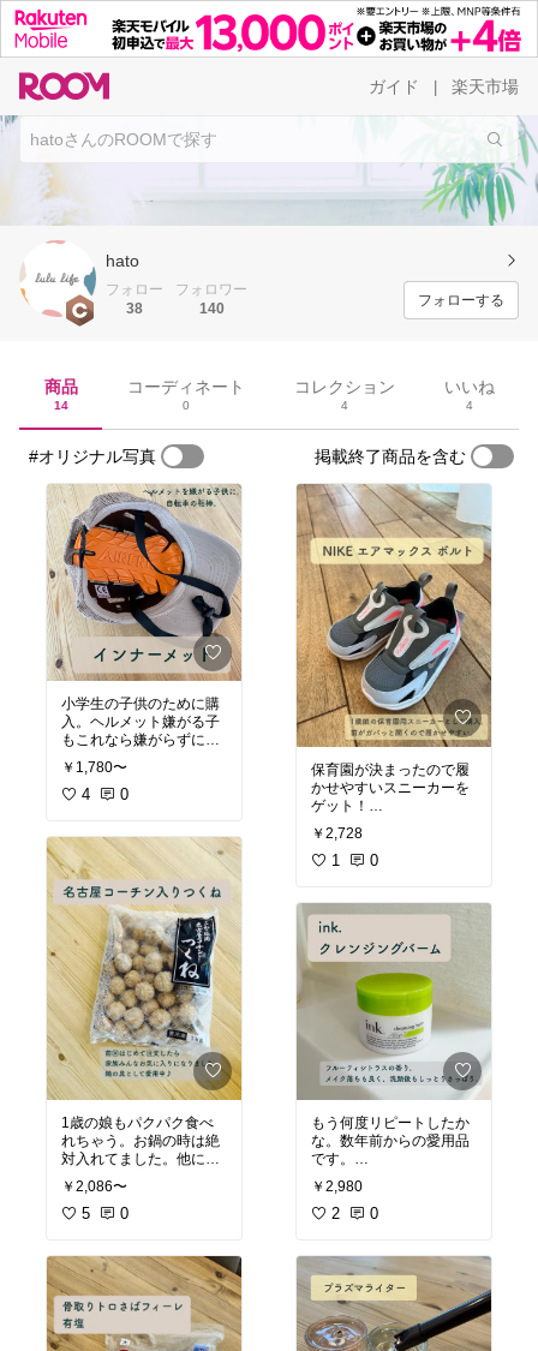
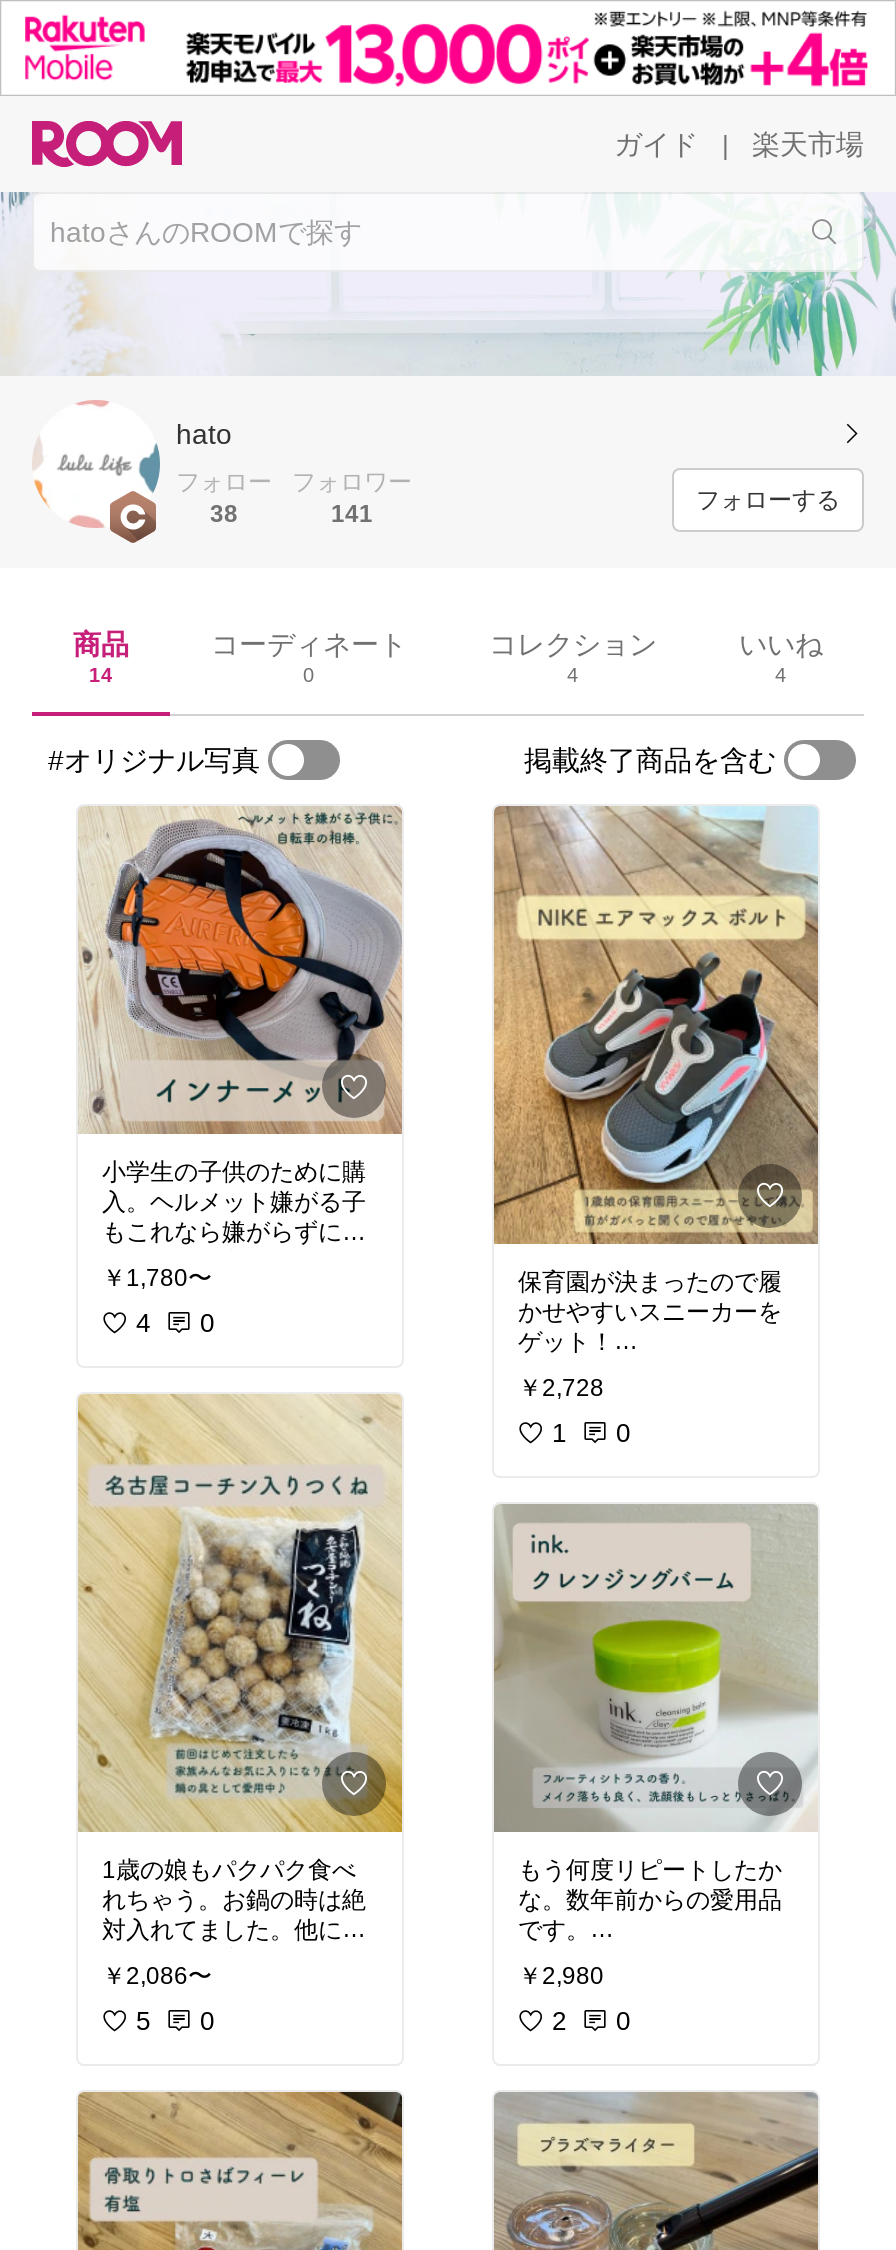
- 140
+ 141
